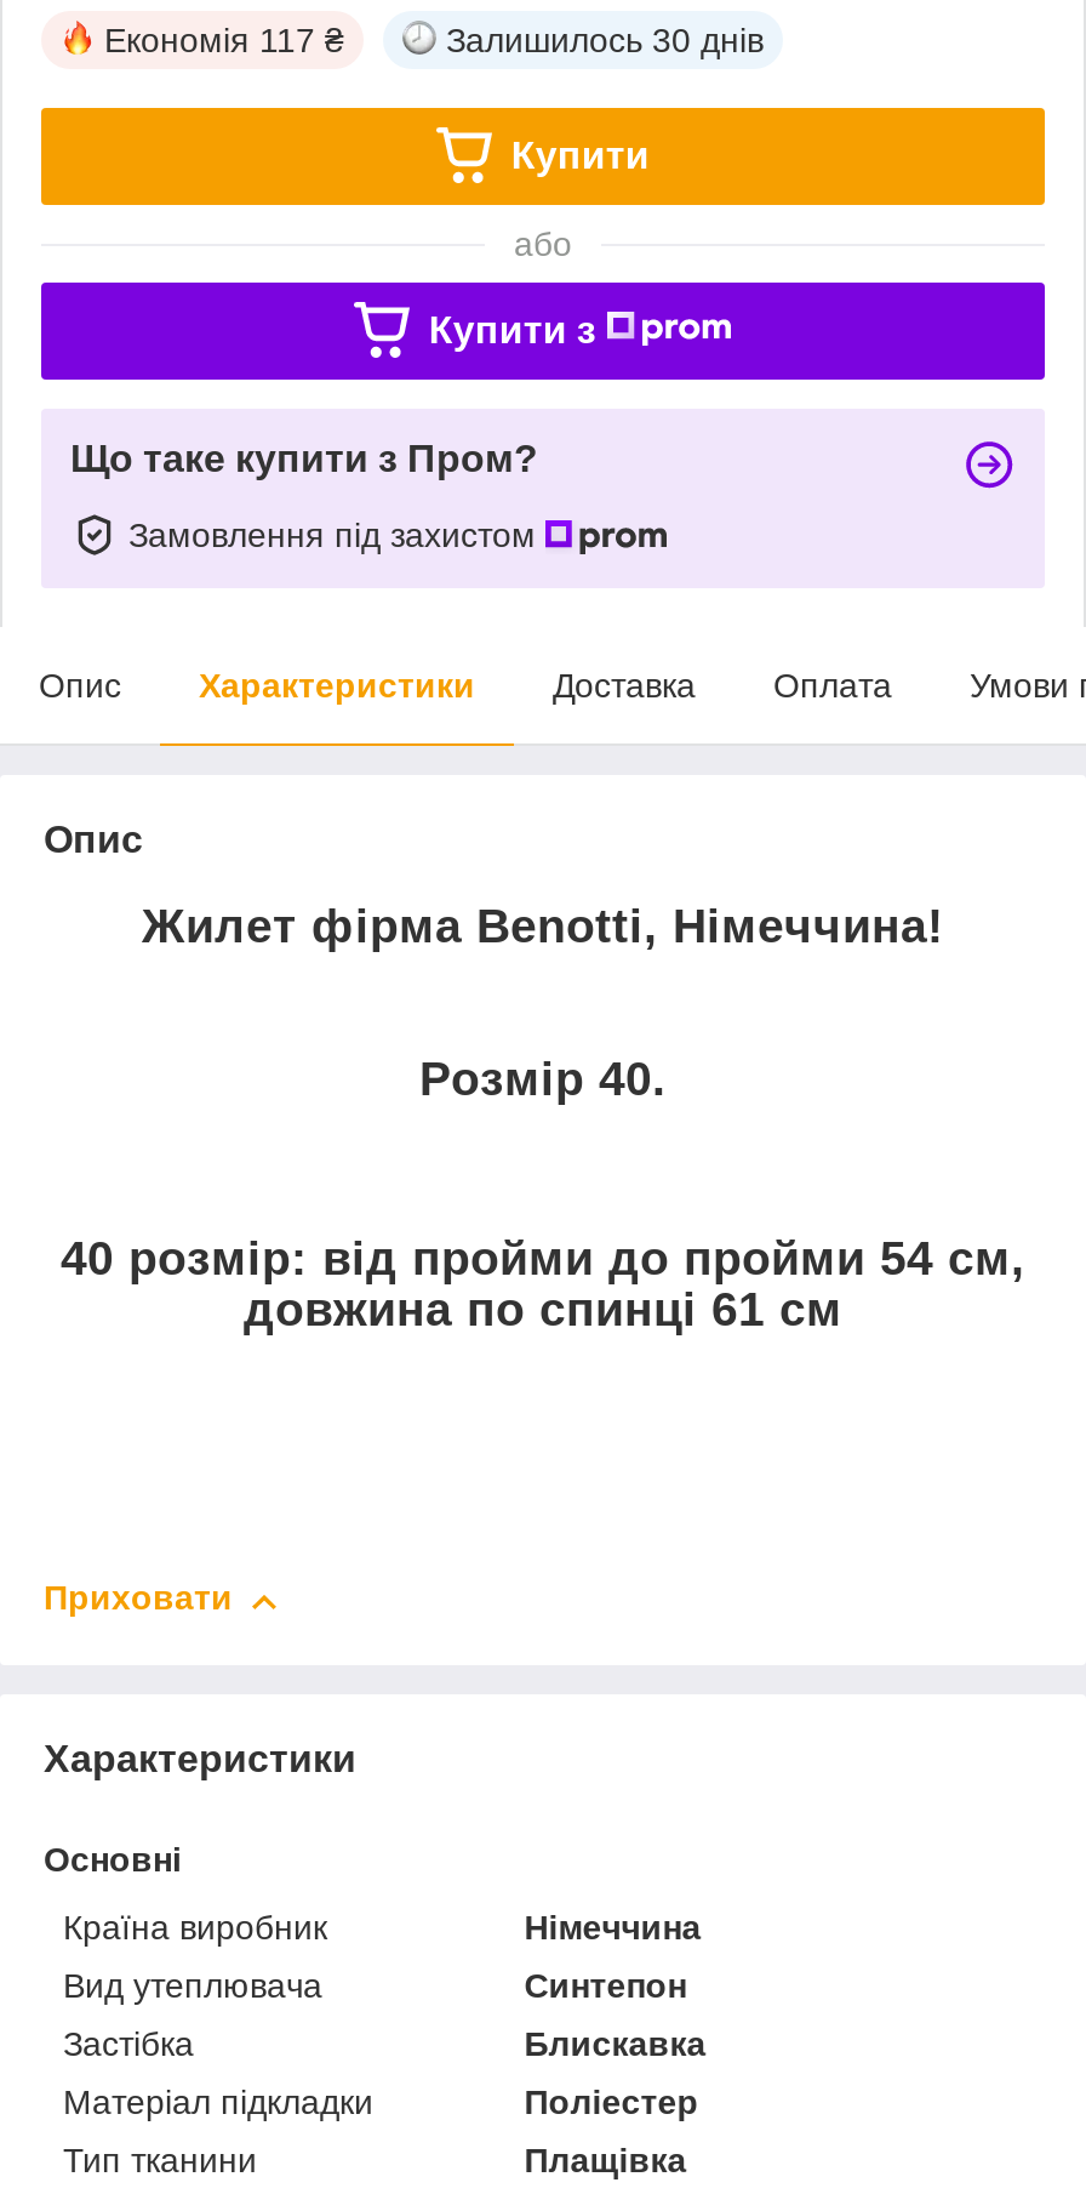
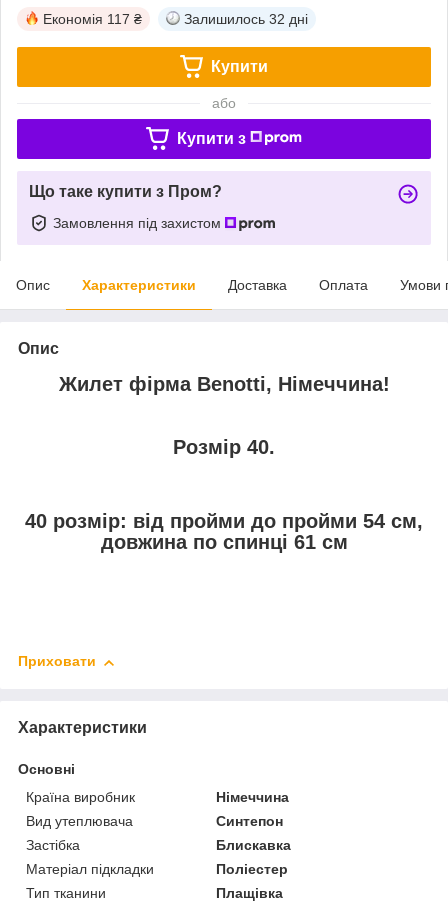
- Залишилось 30 днів
+ Залишилось 32 дні
